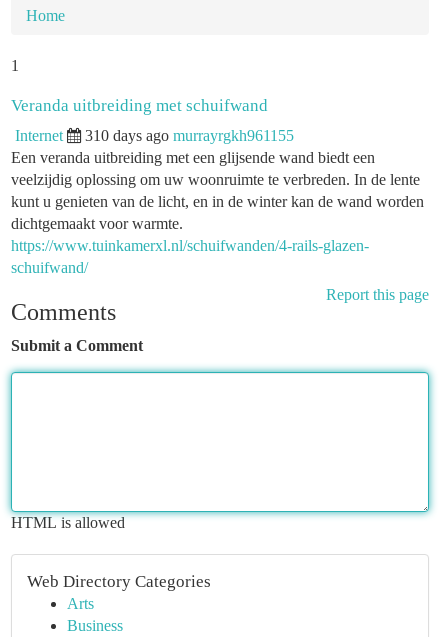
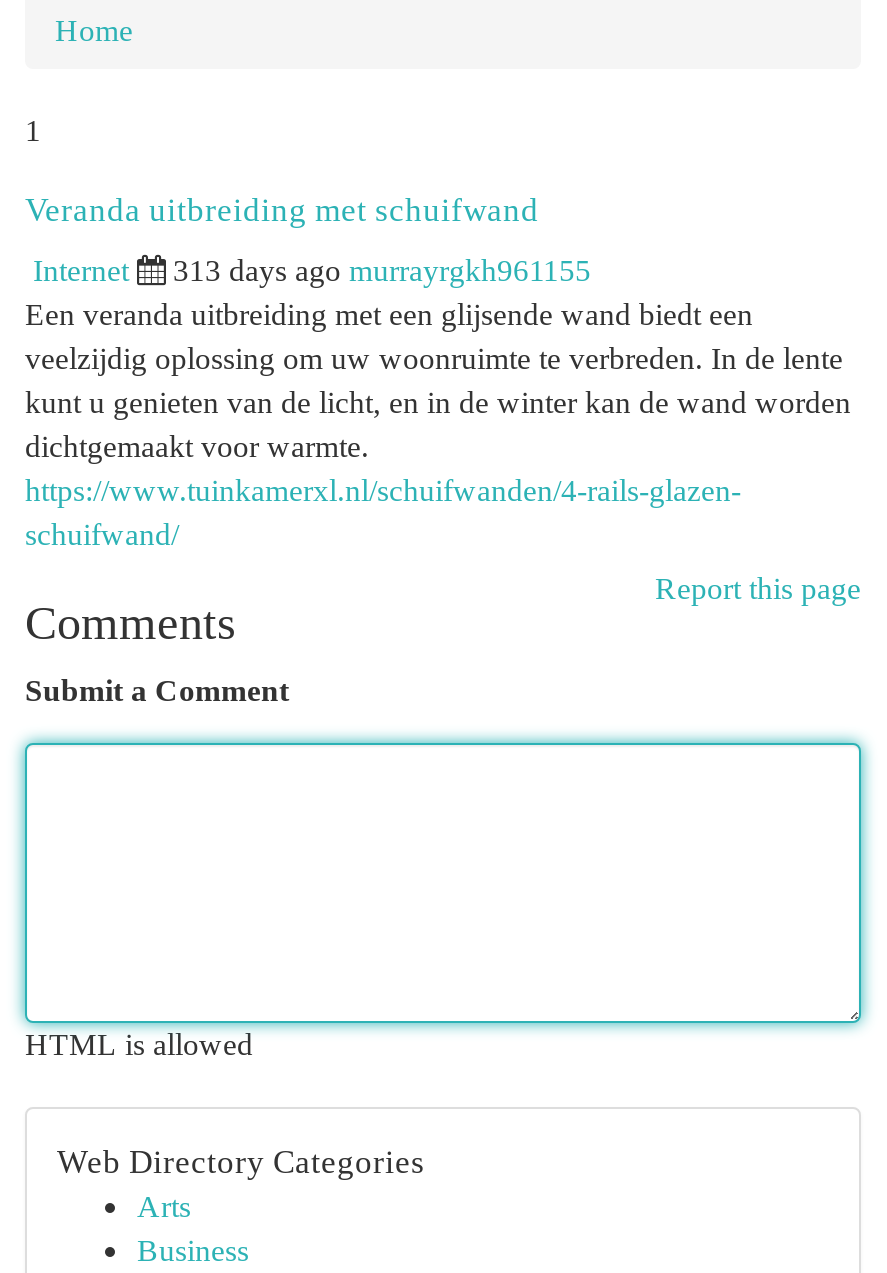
- 310 days ago murrayrgkh961155
+ 313 days ago murrayrgkh961155
